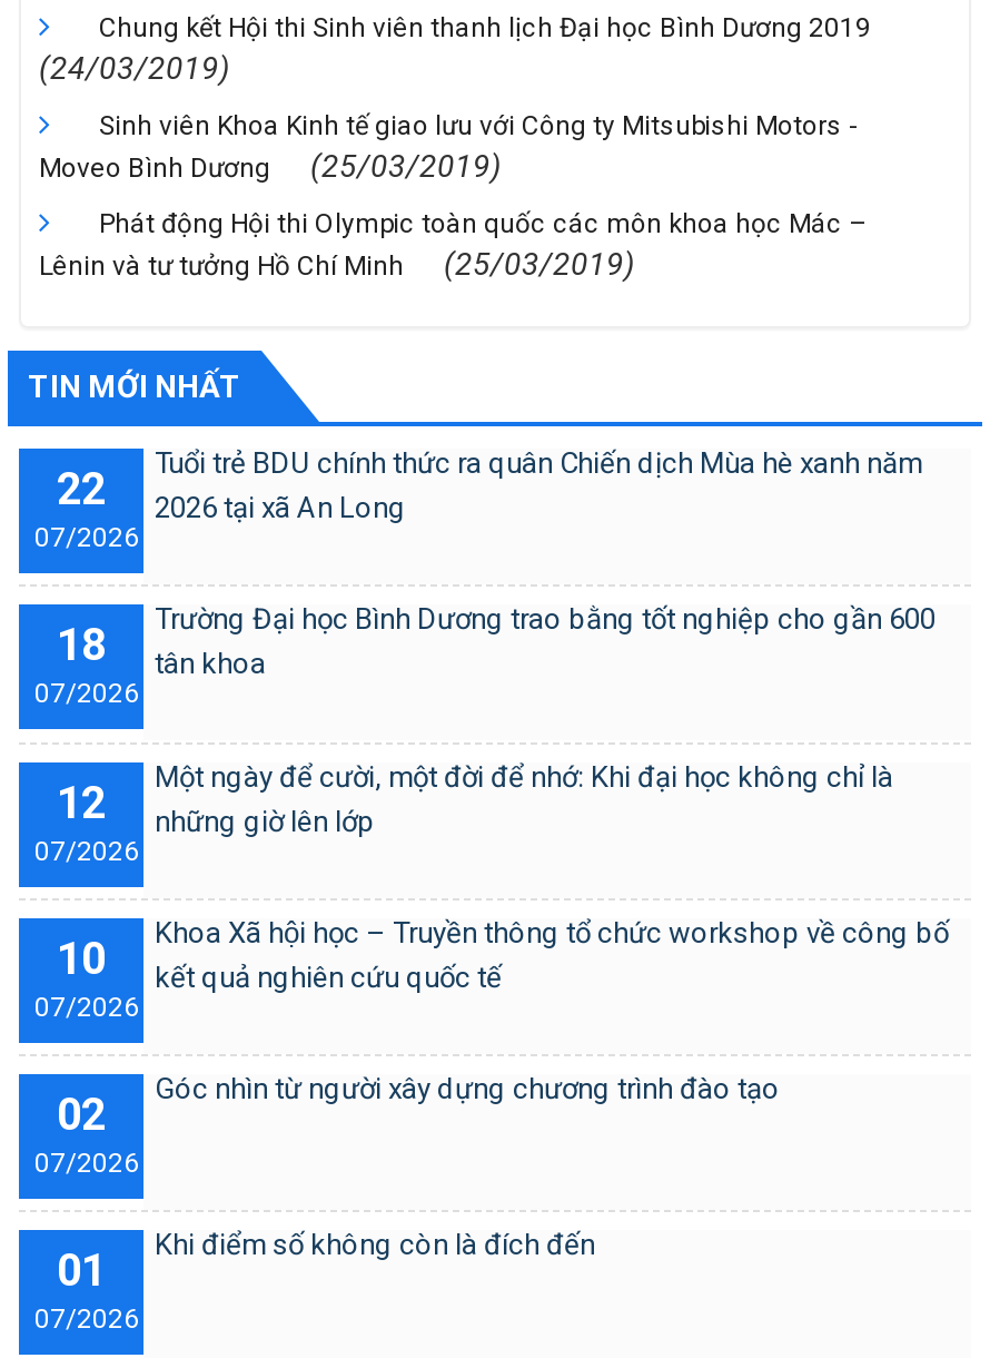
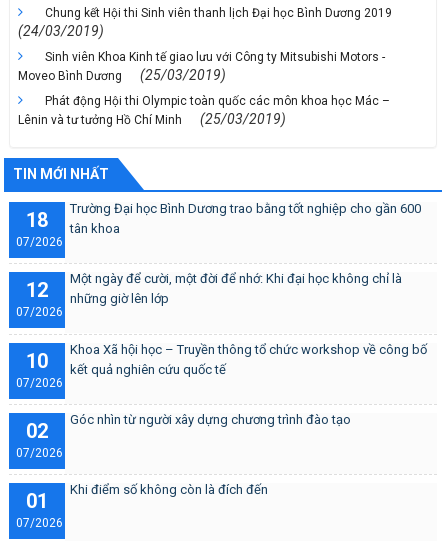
- Tuổi trẻ BDU chính thức ra quân Chiến dịch Mùa hè xanh năm
- 2026 tại xã An Long

- 22
- 07/2026
